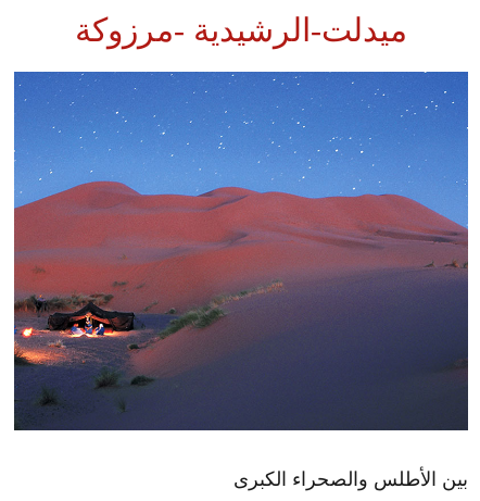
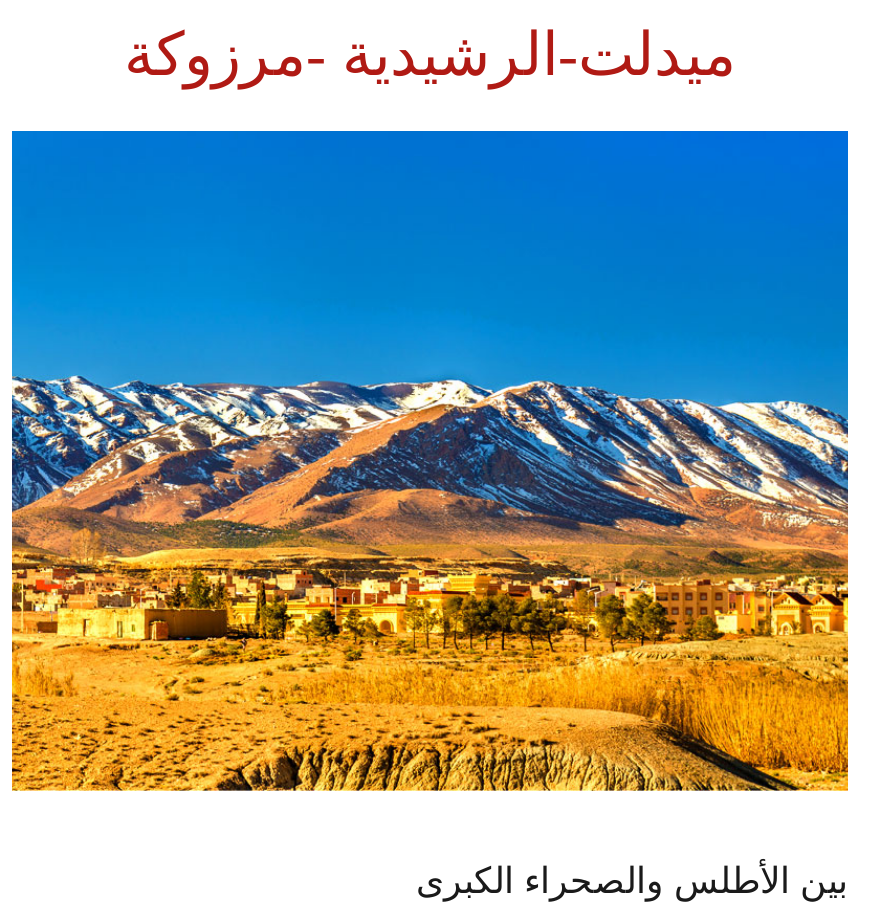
- [image]
+ [image]
